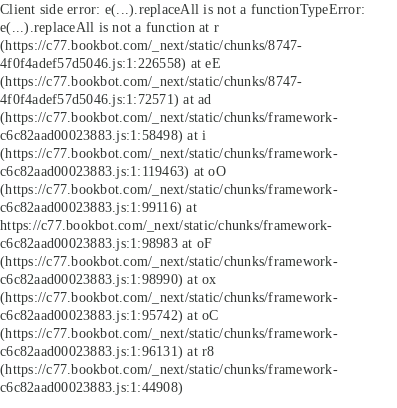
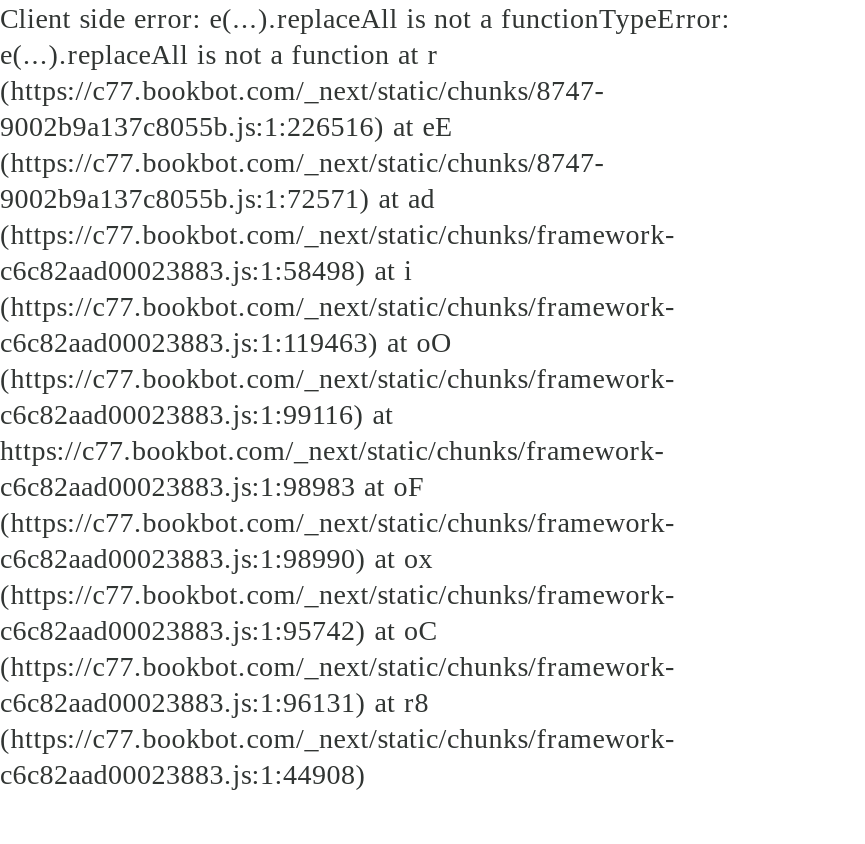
- 4f0f4adef57d5046.js:1:226558) at eE
+ 9002b9a137c8055b.js:1:226516) at eE

- 4f0f4adef57d5046.js:1:72571) at ad
+ 9002b9a137c8055b.js:1:72571) at ad
